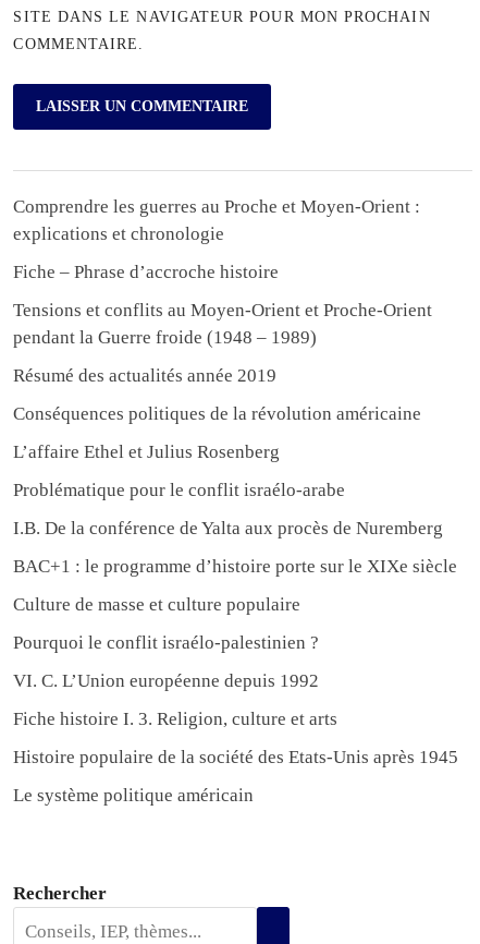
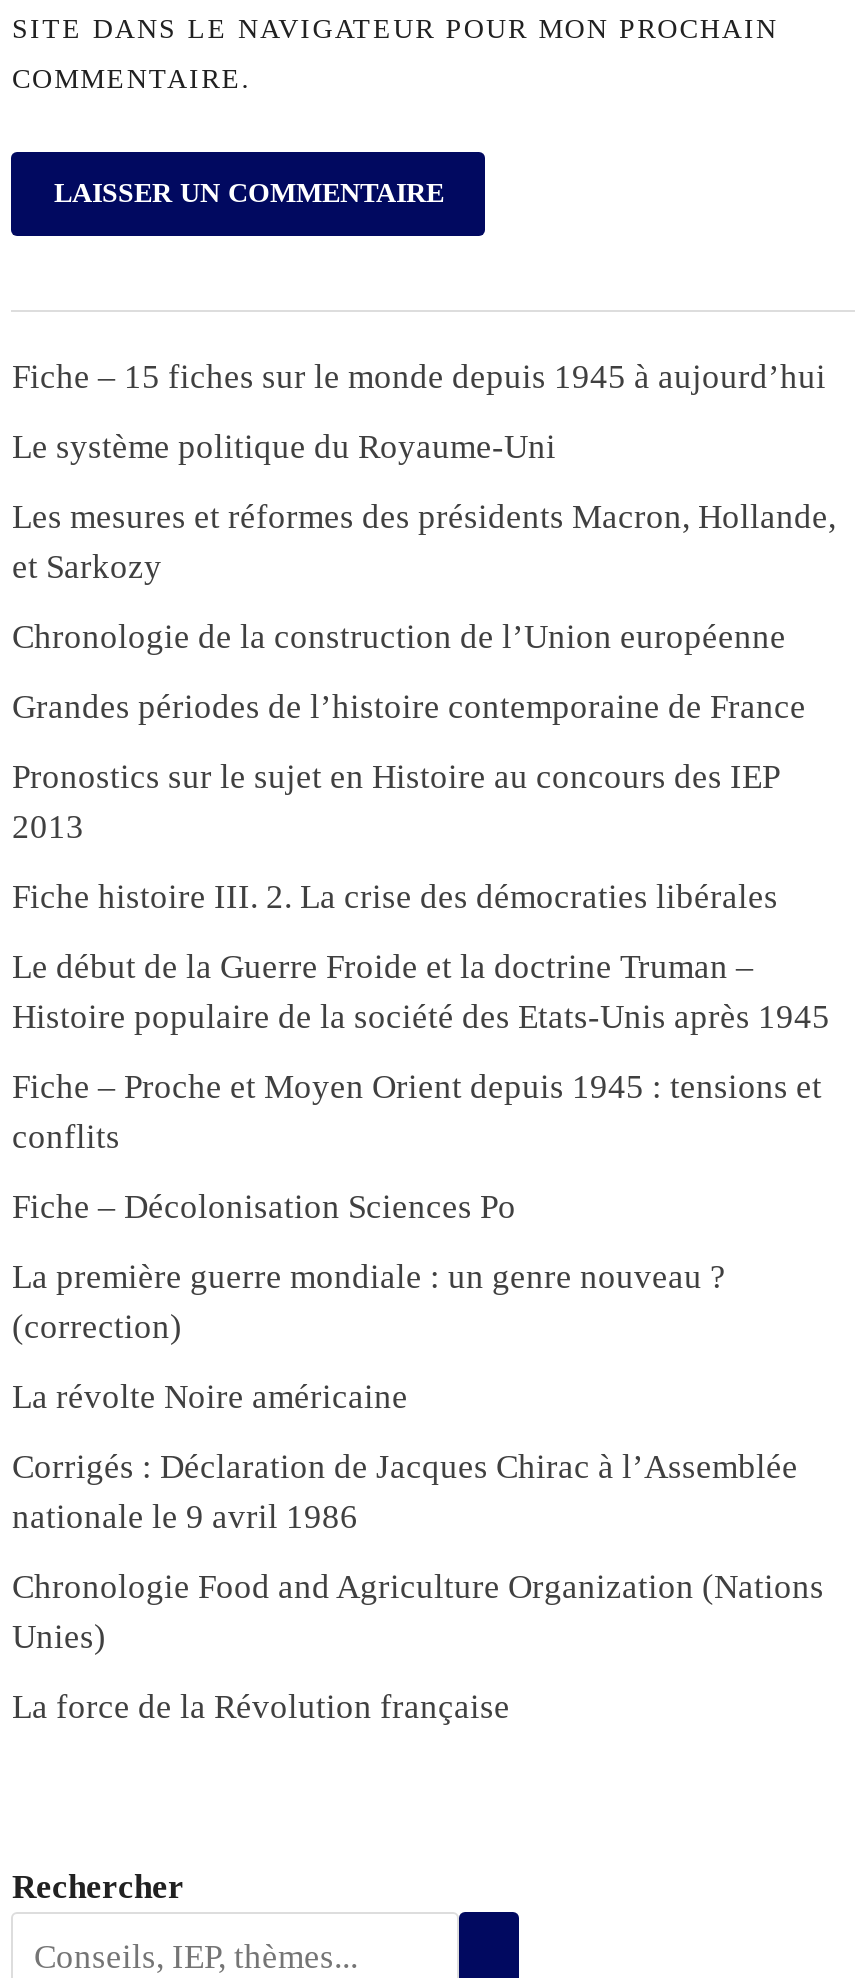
- Comprendre les guerres au Proche et Moyen-Orient :
- explications et chronologie
- Fiche – Phrase d’accroche histoire
- Tensions et conflits au Moyen-Orient et Proche-Orient
- pendant la Guerre froide (1948 – 1989)
- Résumé des actualités année 2019
- Conséquences politiques de la révolution américaine
- L’affaire Ethel et Julius Rosenberg
- Problématique pour le conflit israélo-arabe
- I.B. De la conférence de Yalta aux procès de Nuremberg
- BAC+1 : le programme d’histoire porte sur le XIXe siècle
- Culture de masse et culture populaire
- Pourquoi le conflit israélo-palestinien ?
- VI. C. L’Union européenne depuis 1992
- Fiche histoire I. 3. Religion, culture et arts
+ Fiche – 15 fiches sur le monde depuis 1945 à aujourd’hui
+ Le système politique du Royaume-Uni
+ Les mesures et réformes des présidents Macron, Hollande,
+ et Sarkozy
+ Chronologie de la construction de l’Union européenne
+ Grandes périodes de l’histoire contemporaine de France
+ Pronostics sur le sujet en Histoire au concours des IEP
+ 2013
+ Fiche histoire III. 2. La crise des démocraties libérales
+ Le début de la Guerre Froide et la doctrine Truman –

moved up: Histoire populaire de la société des Etats-Unis après 1945

- Le système politique américain
+ Fiche – Proche et Moyen Orient depuis 1945 : tensions et
+ conflits
+ Fiche – Décolonisation Sciences Po
+ La première guerre mondiale : un genre nouveau ?
+ (correction)
+ La révolte Noire américaine
+ Corrigés : Déclaration de Jacques Chirac à l’Assemblée
+ nationale le 9 avril 1986
+ Chronologie Food and Agriculture Organization (Nations
+ Unies)
+ La force de la Révolution française
